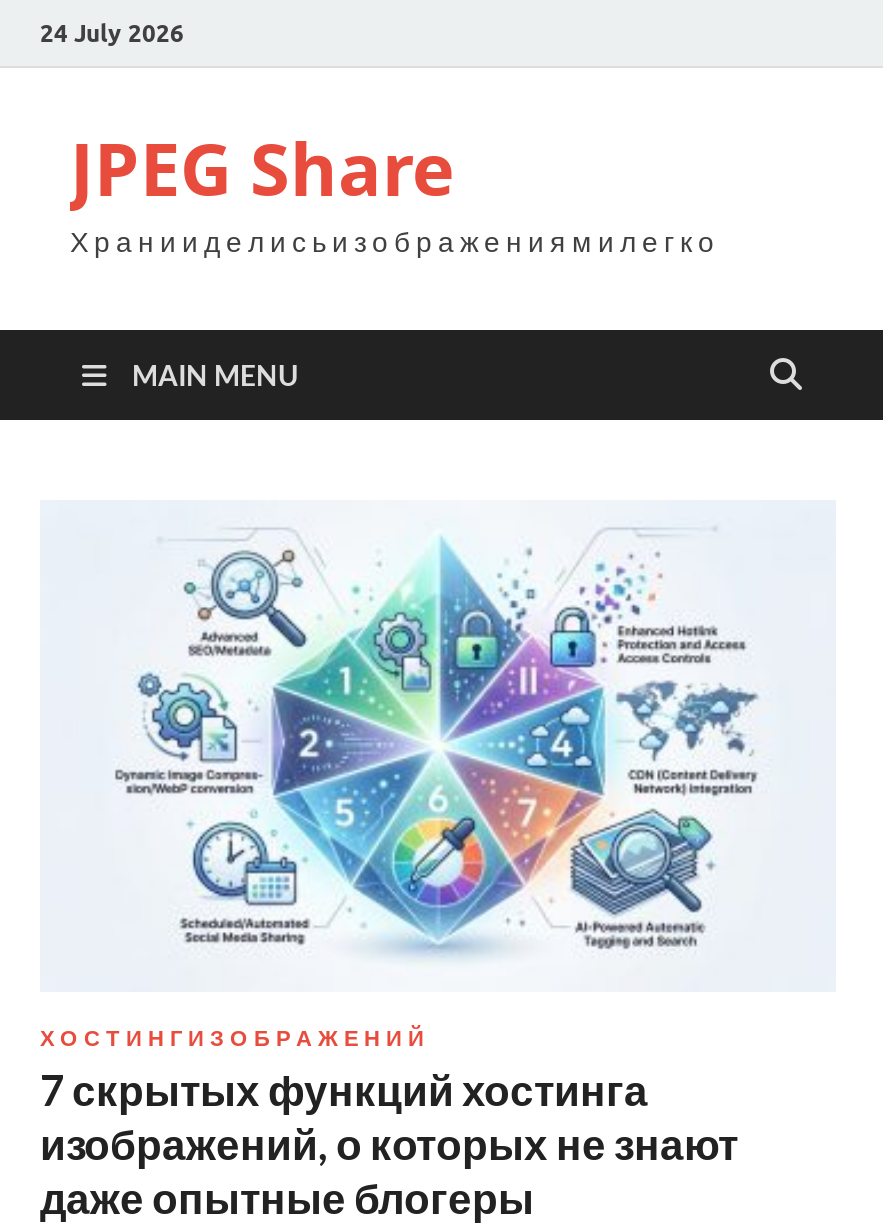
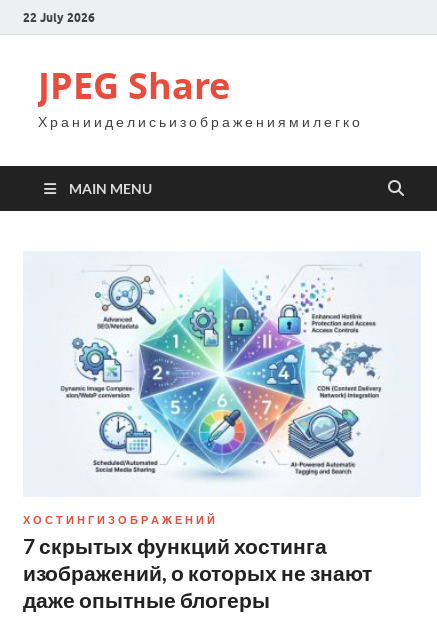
- 24 July 2026
+ 22 July 2026
